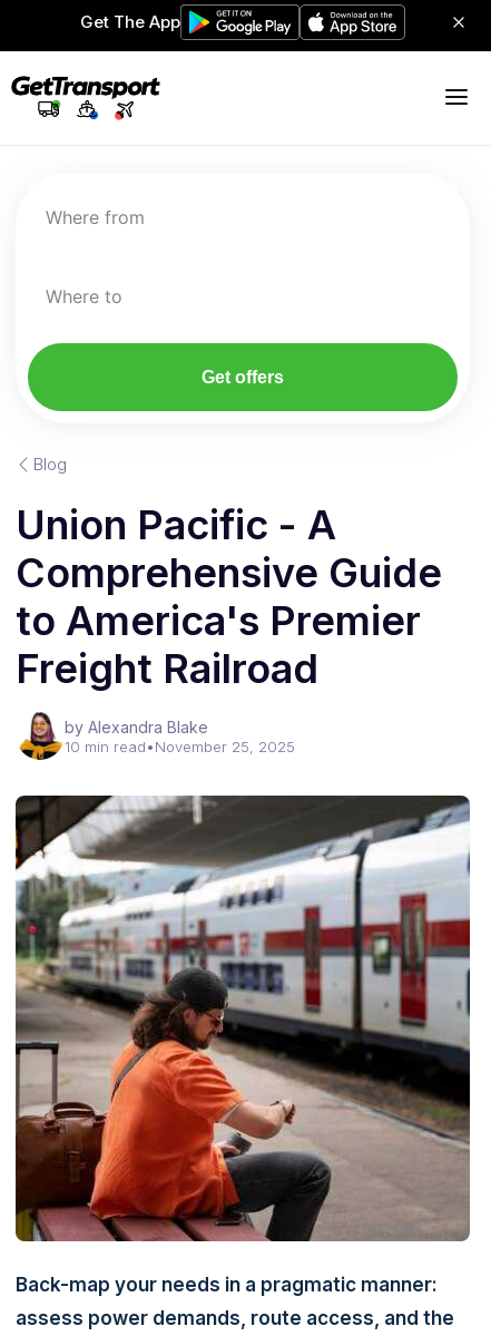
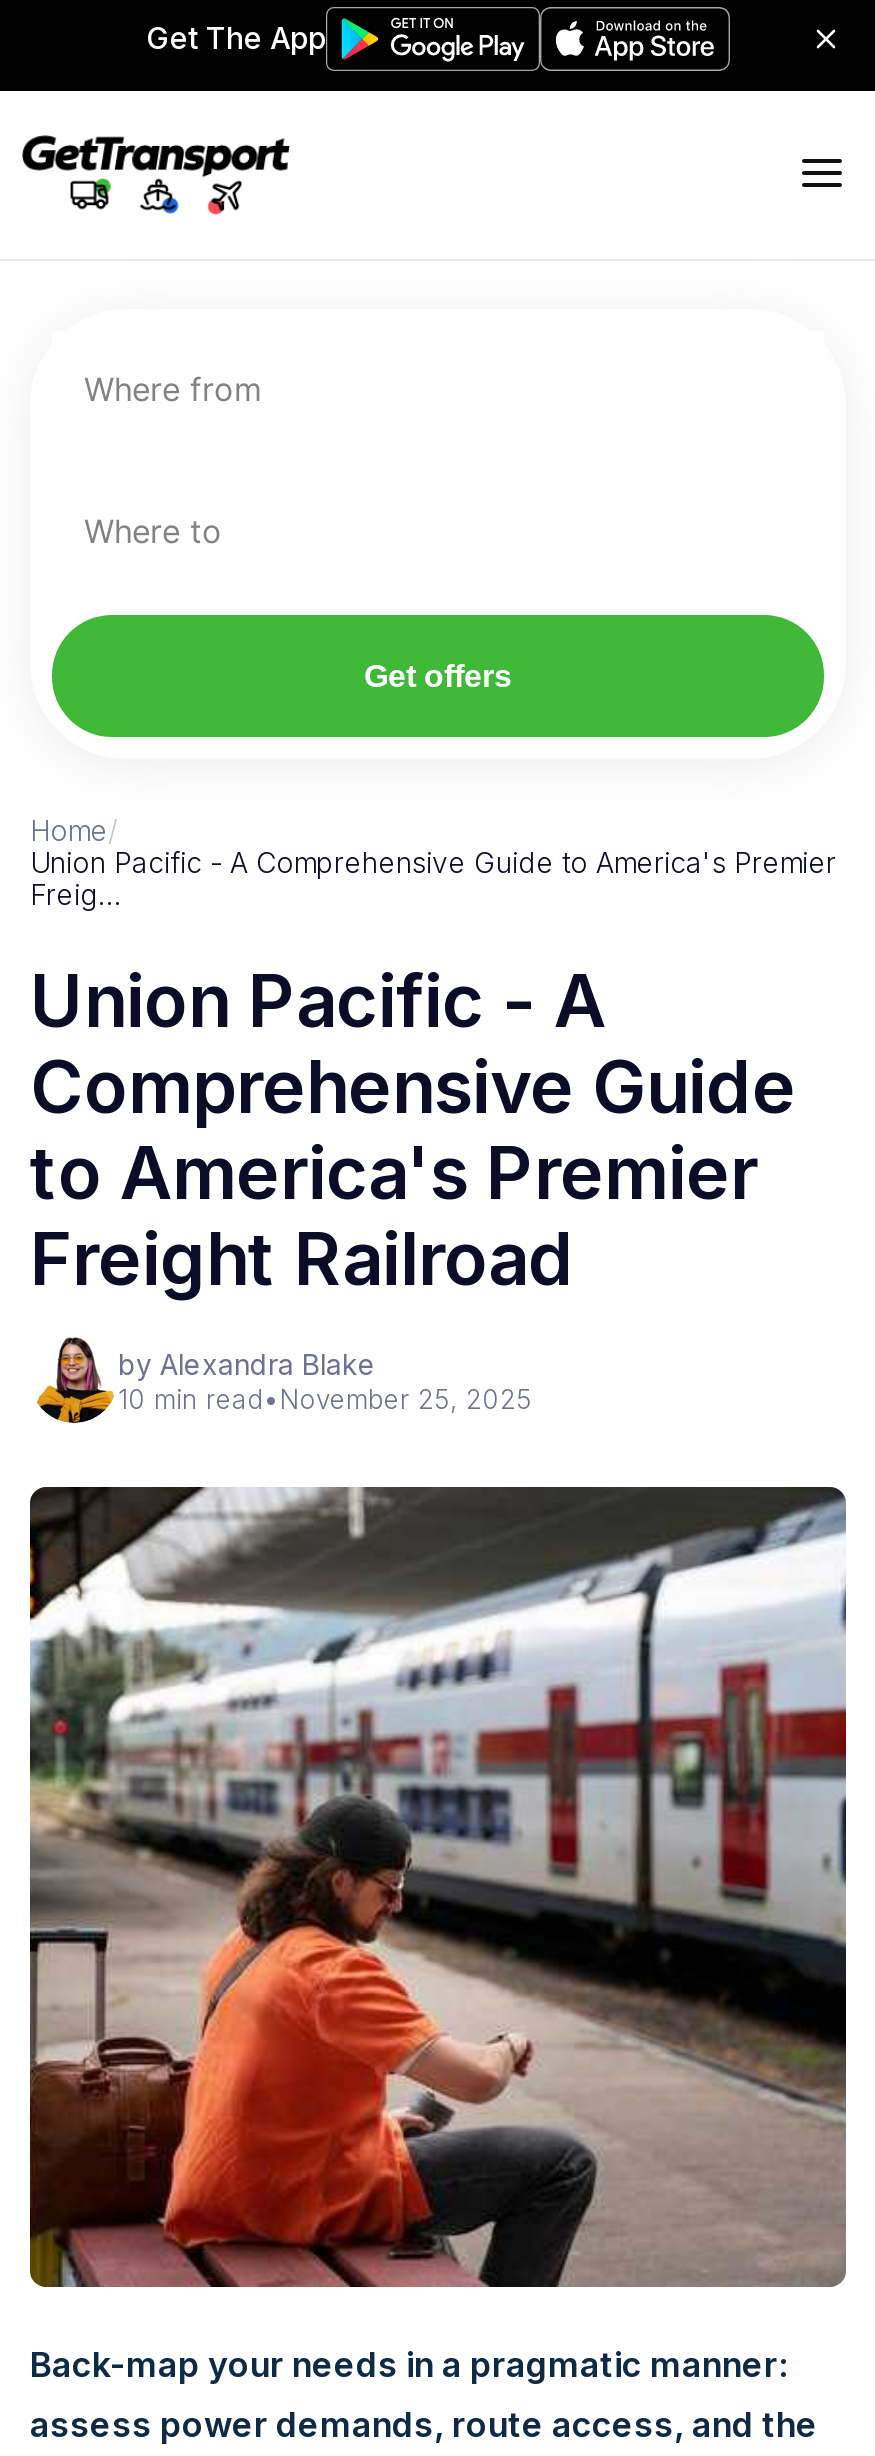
- Blog
+ Home/
+ Union Pacific - A Comprehensive Guide to America's Premier
+ Freig…
